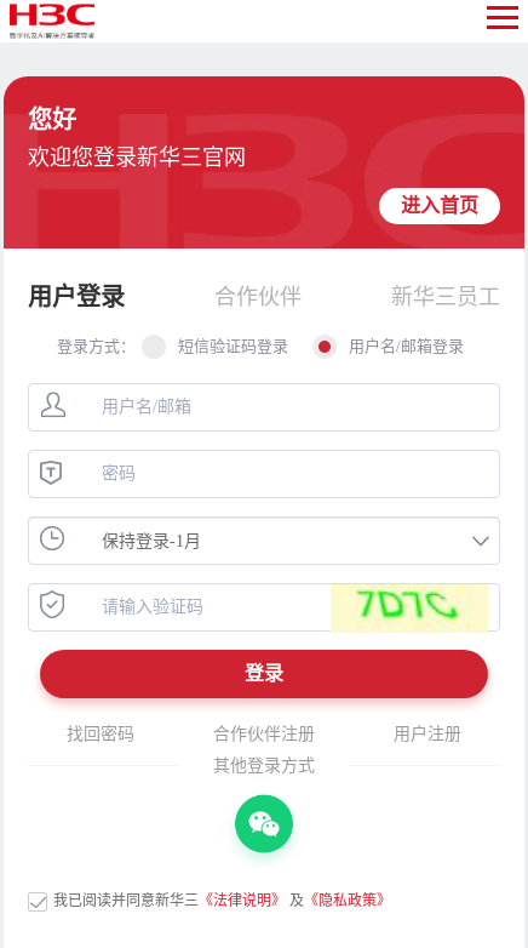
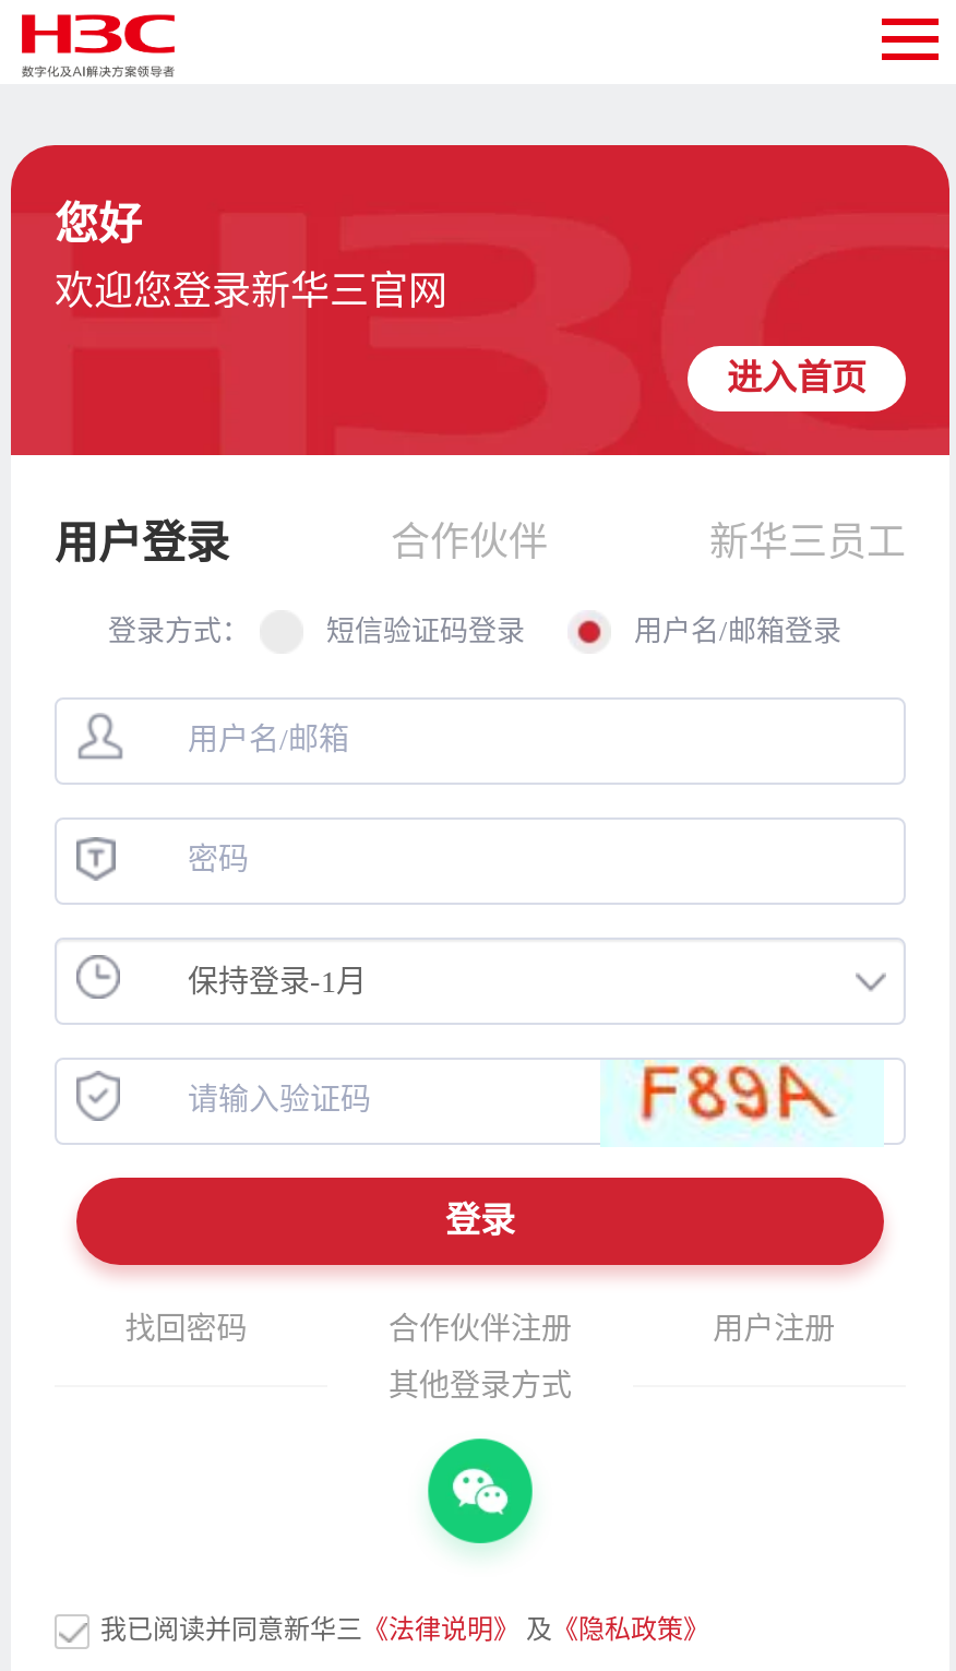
- [image]
+ [image]
